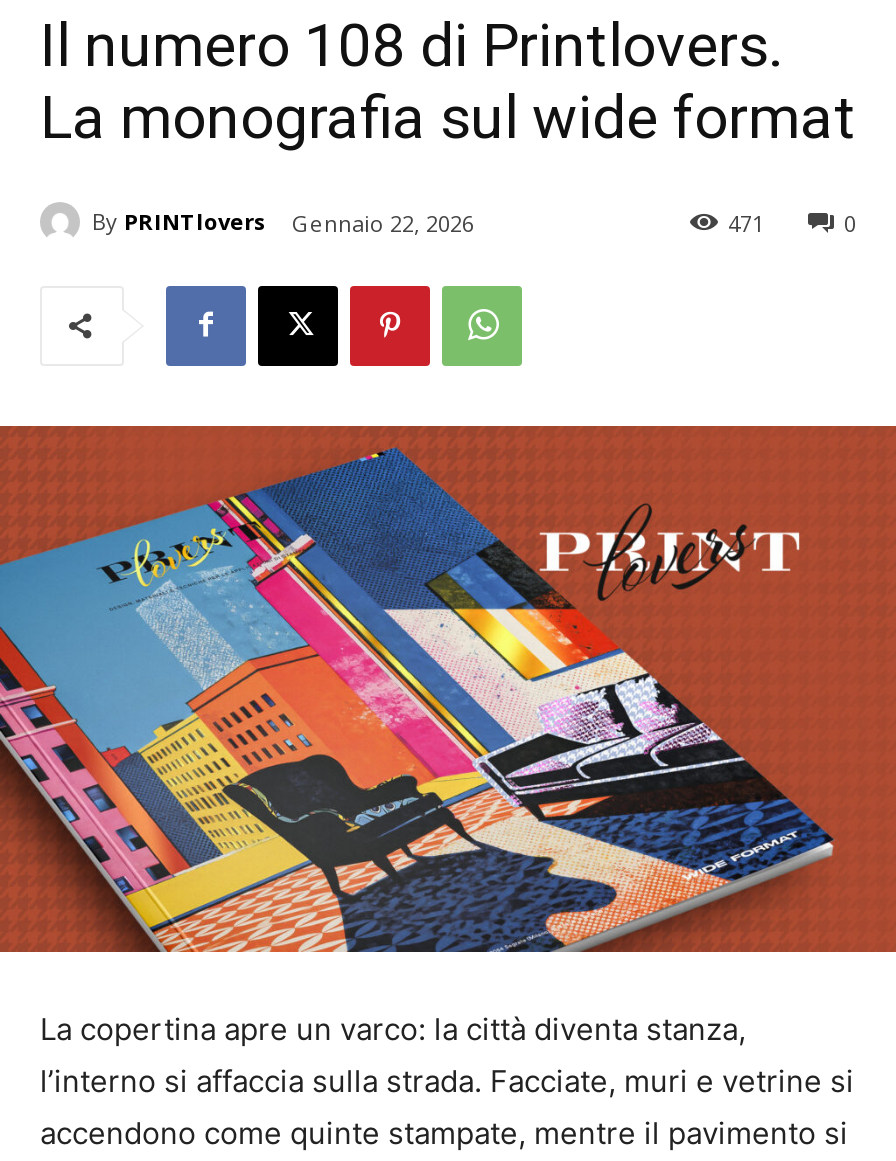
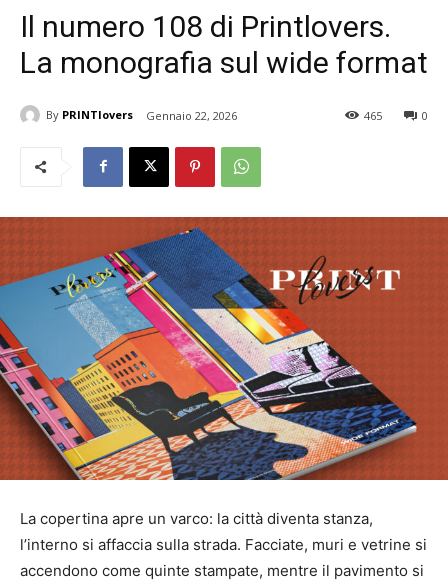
- 471
+ 465
